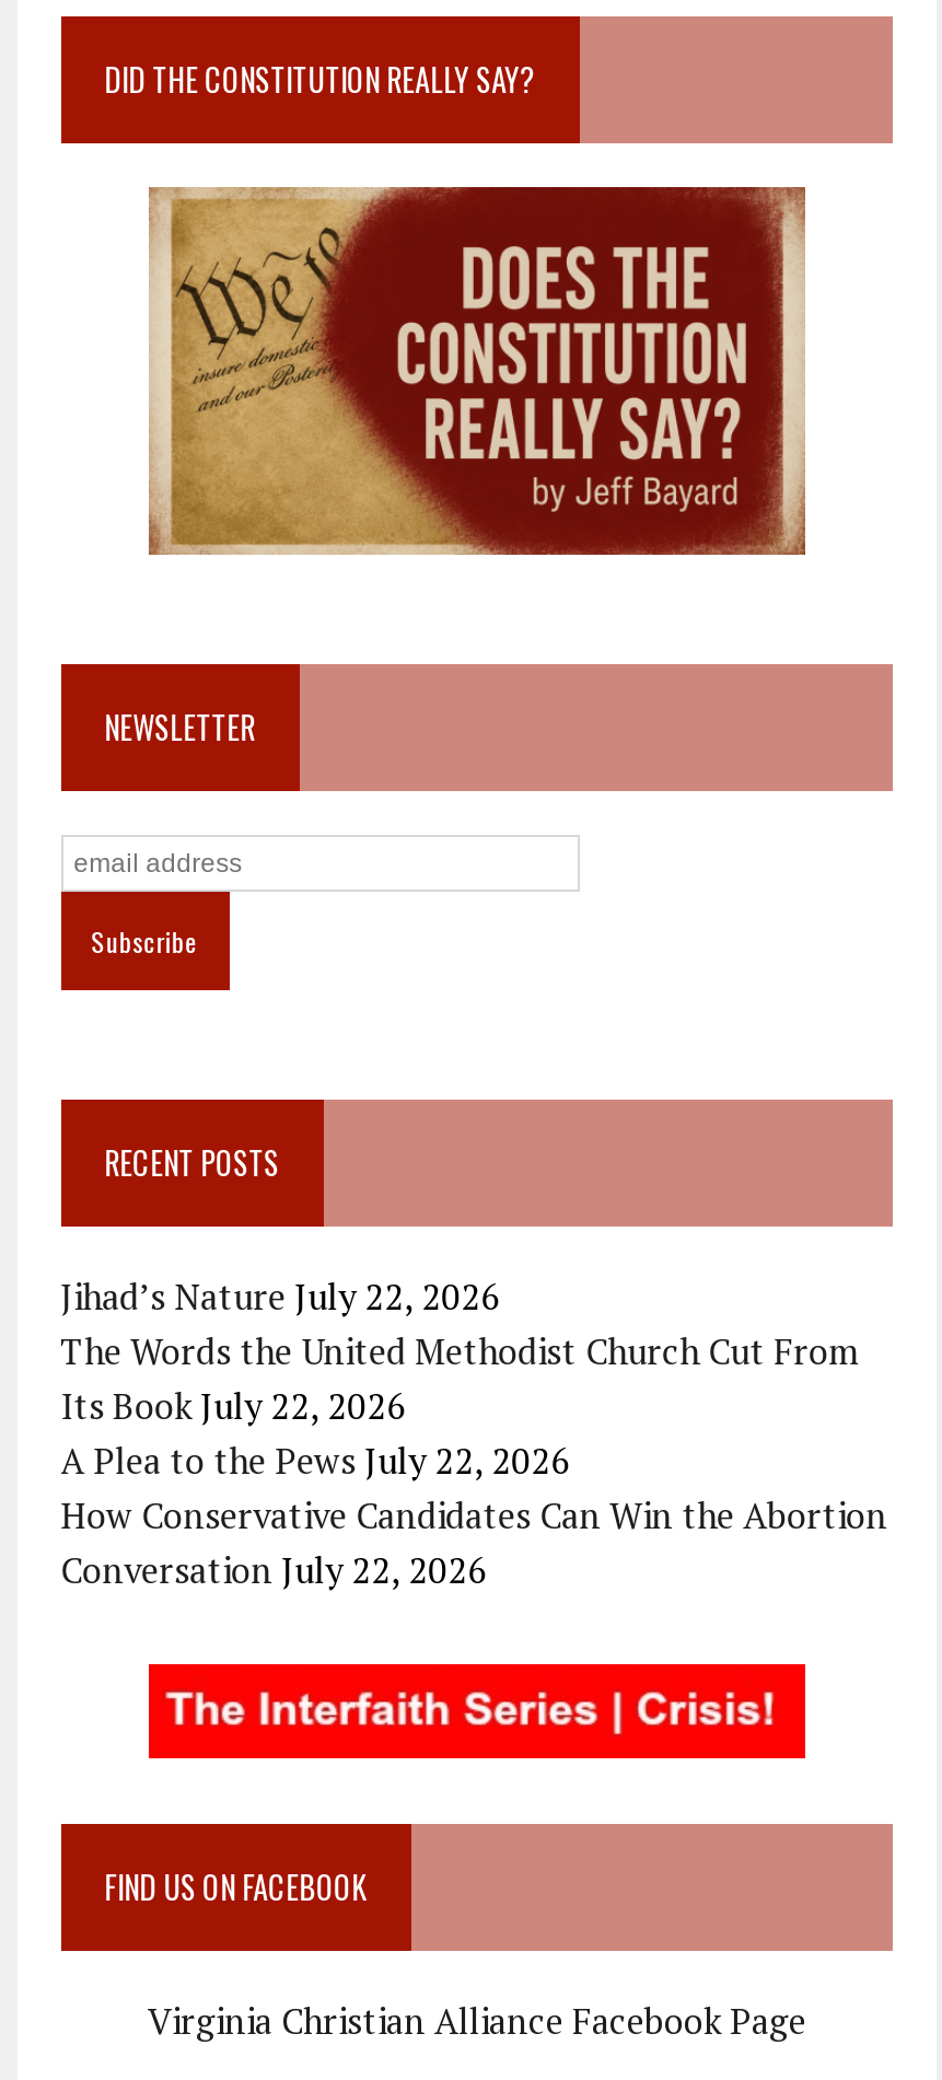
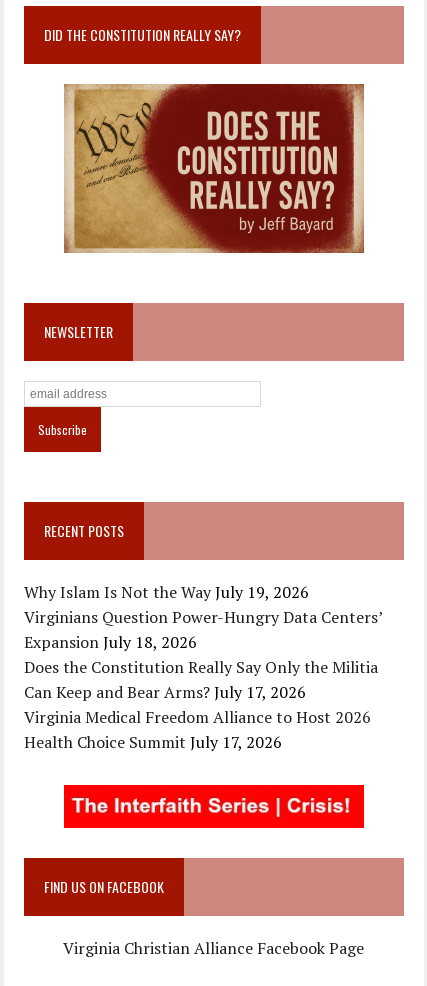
- Jihad’s Nature July 22, 2026
- The Words the United Methodist Church Cut From
- Its Book July 22, 2026
- A Plea to the Pews July 22, 2026
- How Conservative Candidates Can Win the Abortion
- Conversation July 22, 2026
+ Why Islam Is Not the Way July 19, 2026
+ Virginians Question Power-Hungry Data Centers’
+ Expansion July 18, 2026
+ Does the Constitution Really Say Only the Militia
+ Can Keep and Bear Arms? July 17, 2026
+ Virginia Medical Freedom Alliance to Host 2026
+ Health Choice Summit July 17, 2026
